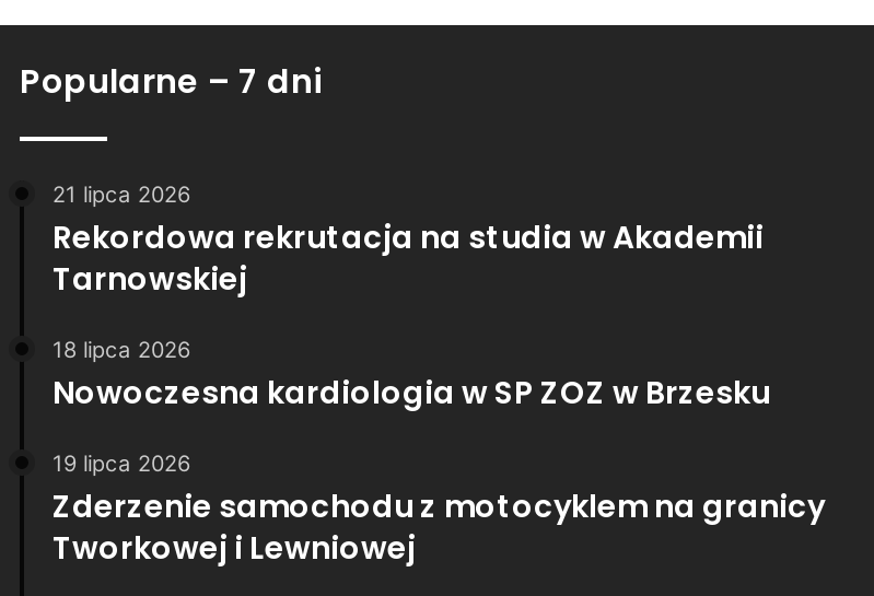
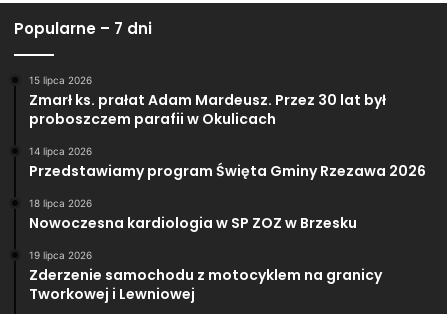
- 21 lipca 2026
- Rekordowa rekrutacja na studia w Akademii
- Tarnowskiej
+ 15 lipca 2026
+ Zmarł ks. prałat Adam Mardeusz. Przez 30 lat był
+ proboszczem parafii w Okulicach
+ 14 lipca 2026
+ Przedstawiamy program Święta Gminy Rzezawa 2026
